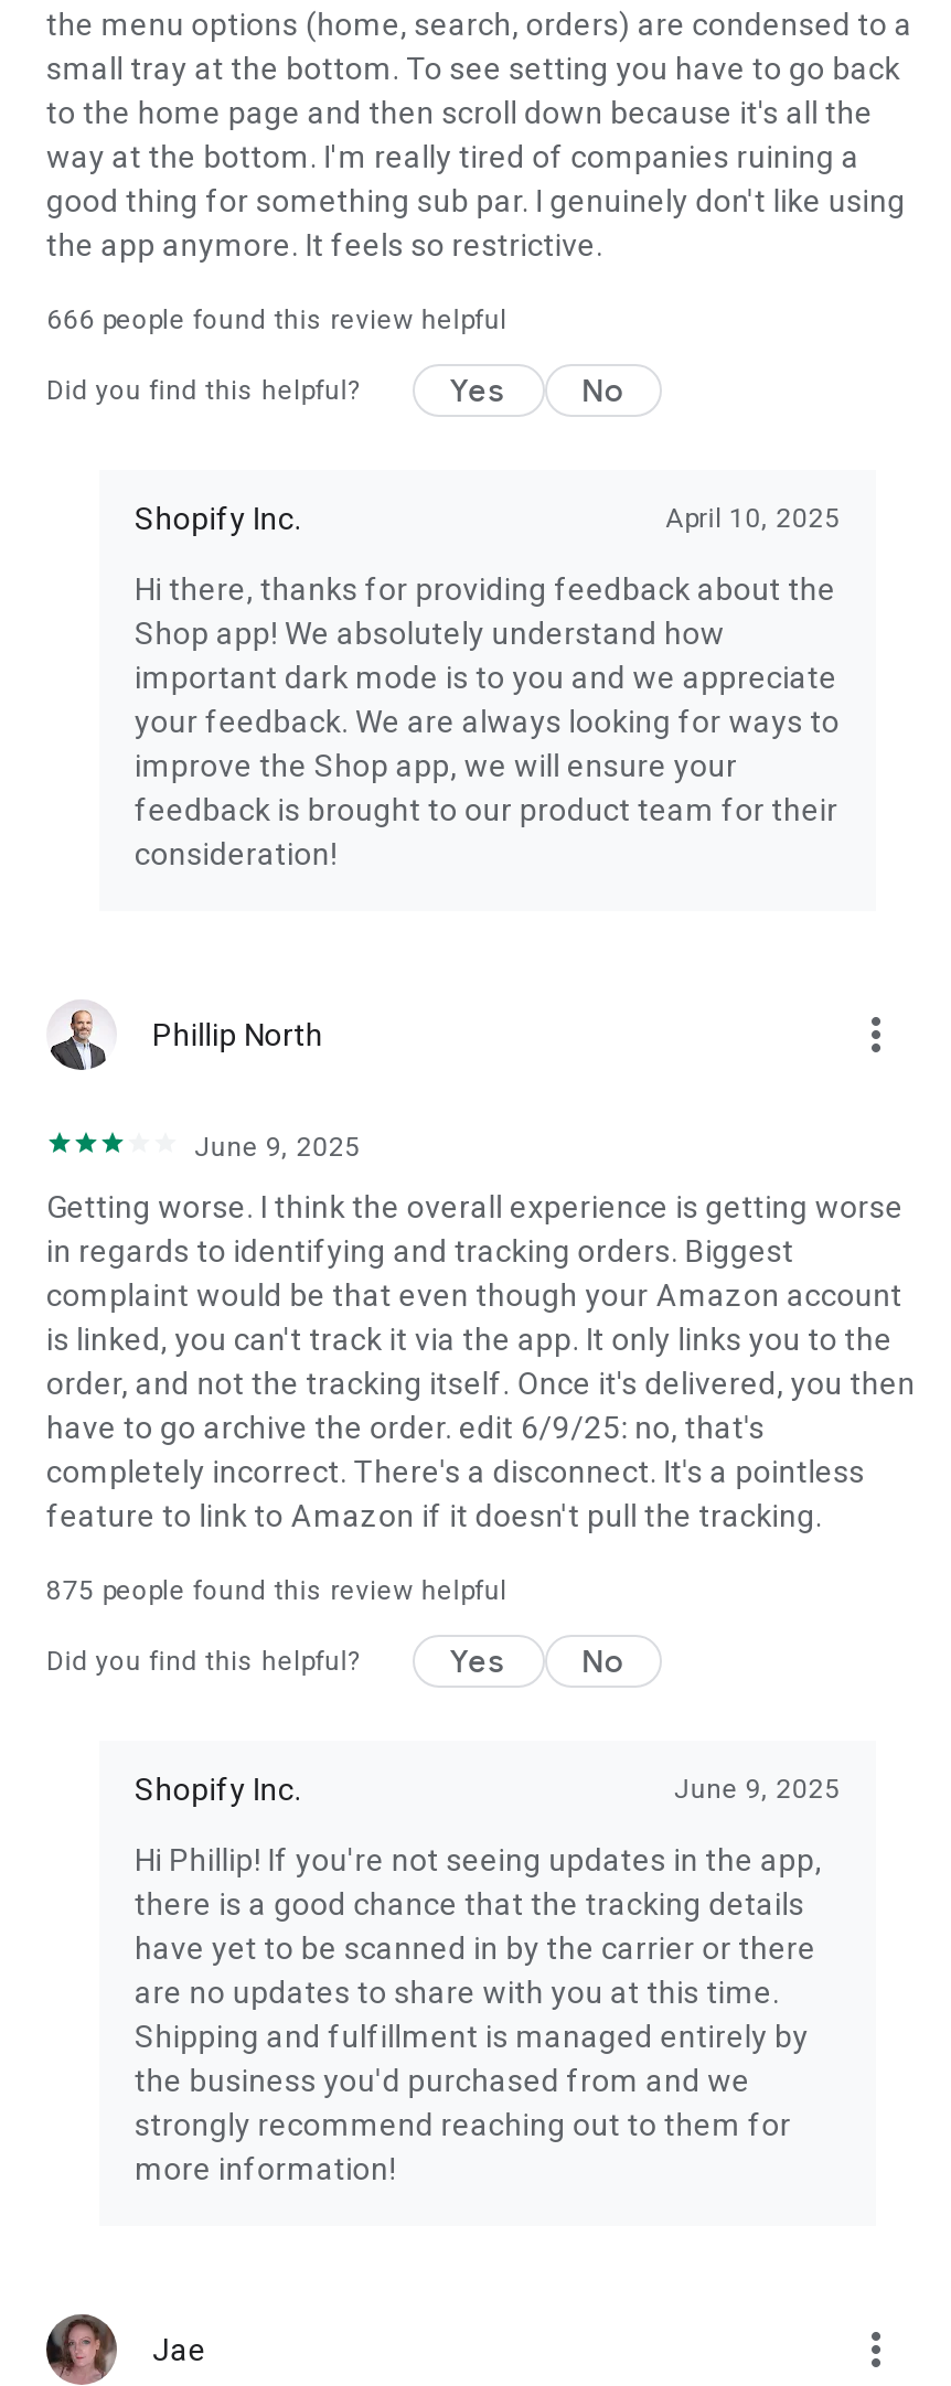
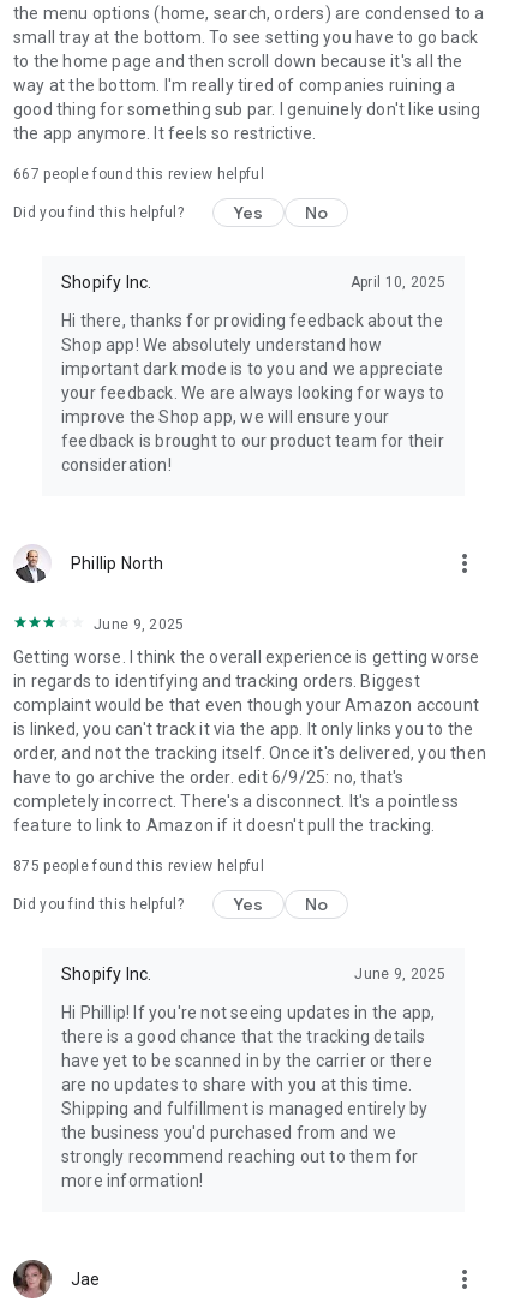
- 666 people found this review helpful
+ 667 people found this review helpful
